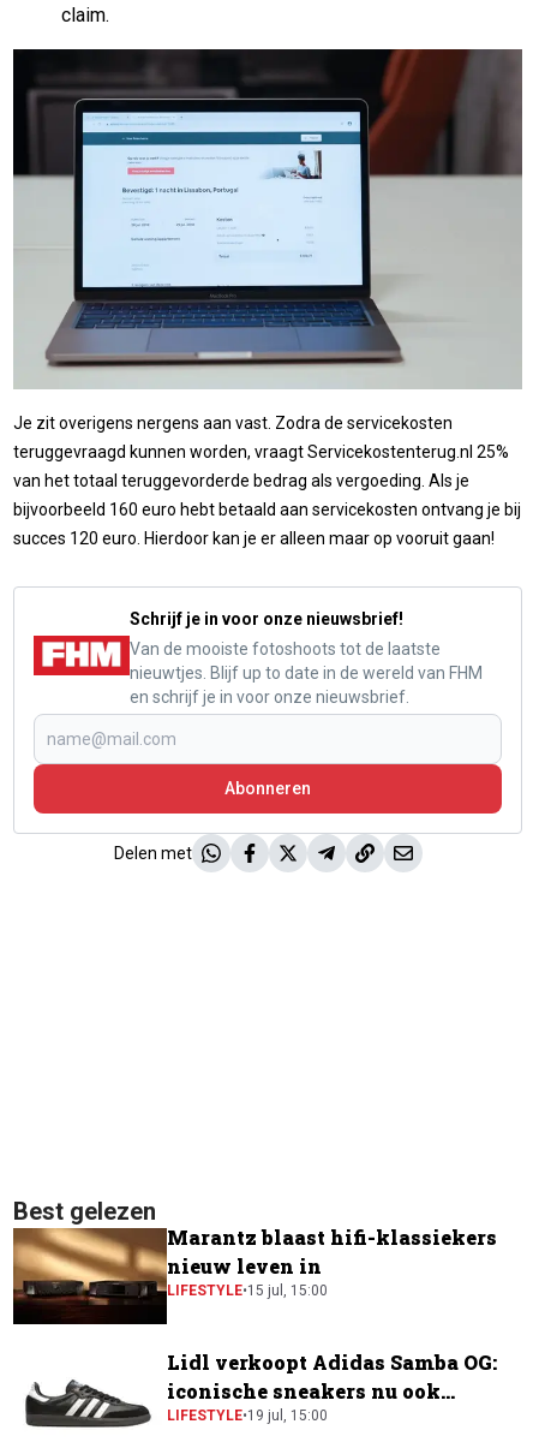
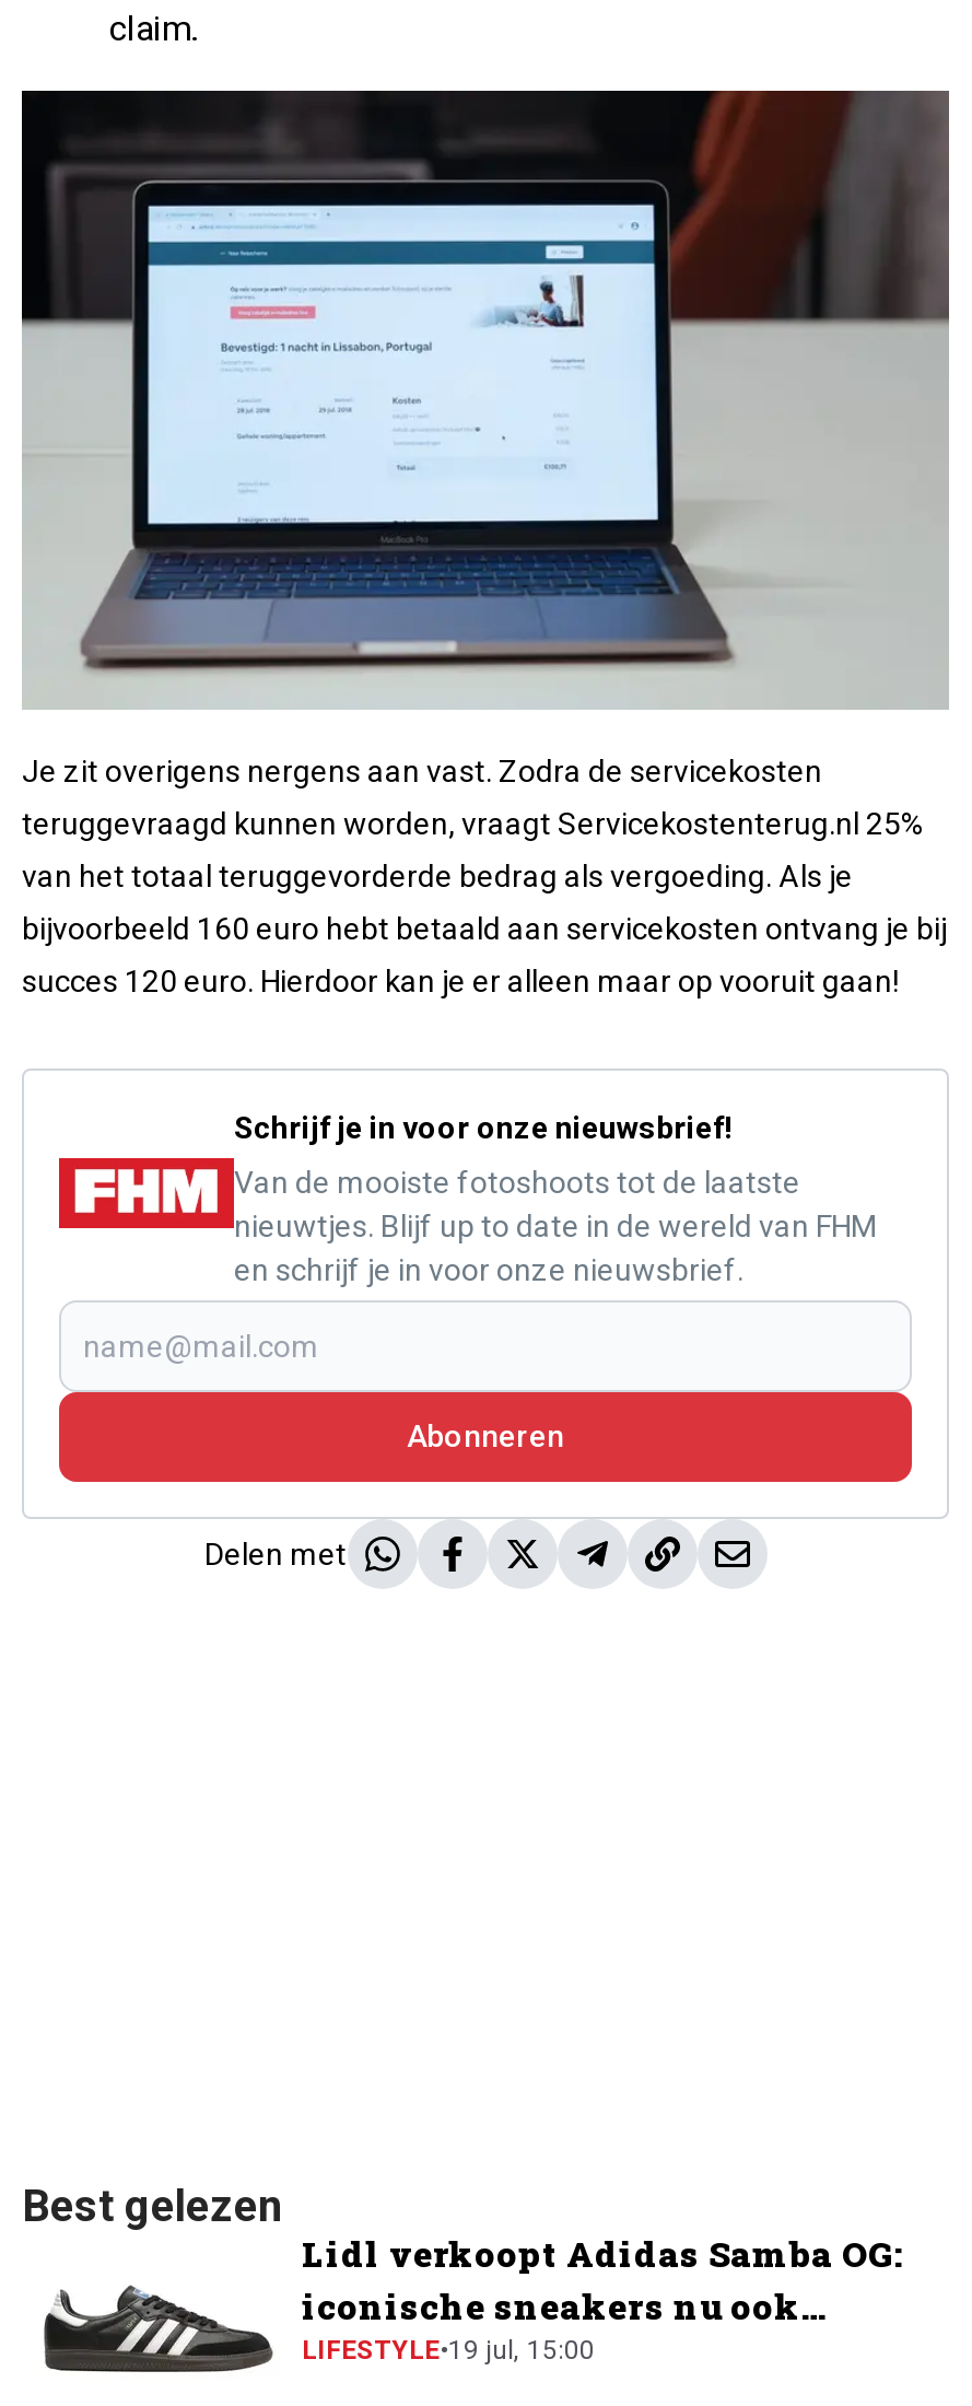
- [image]
- Marantz blaast hifi-klassiekers
- nieuw leven in
- LIFESTYLE•15 jul, 15:00
